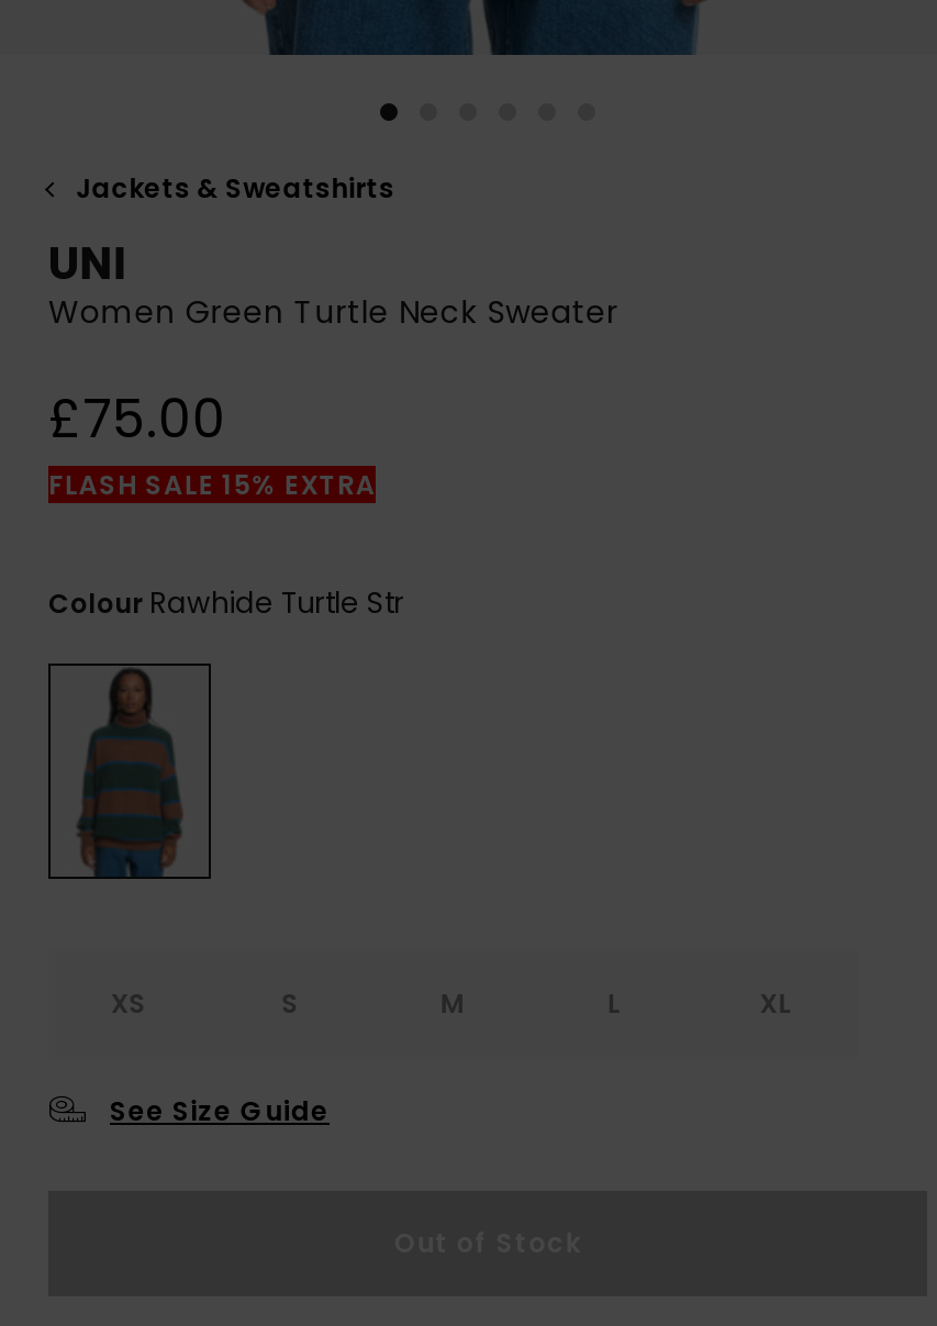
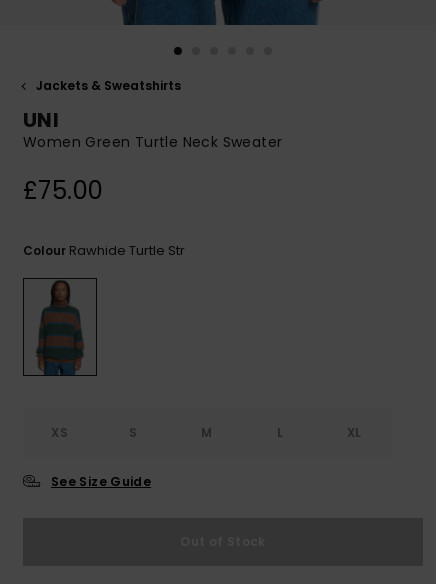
- FLASH SALE 15% EXTRA
